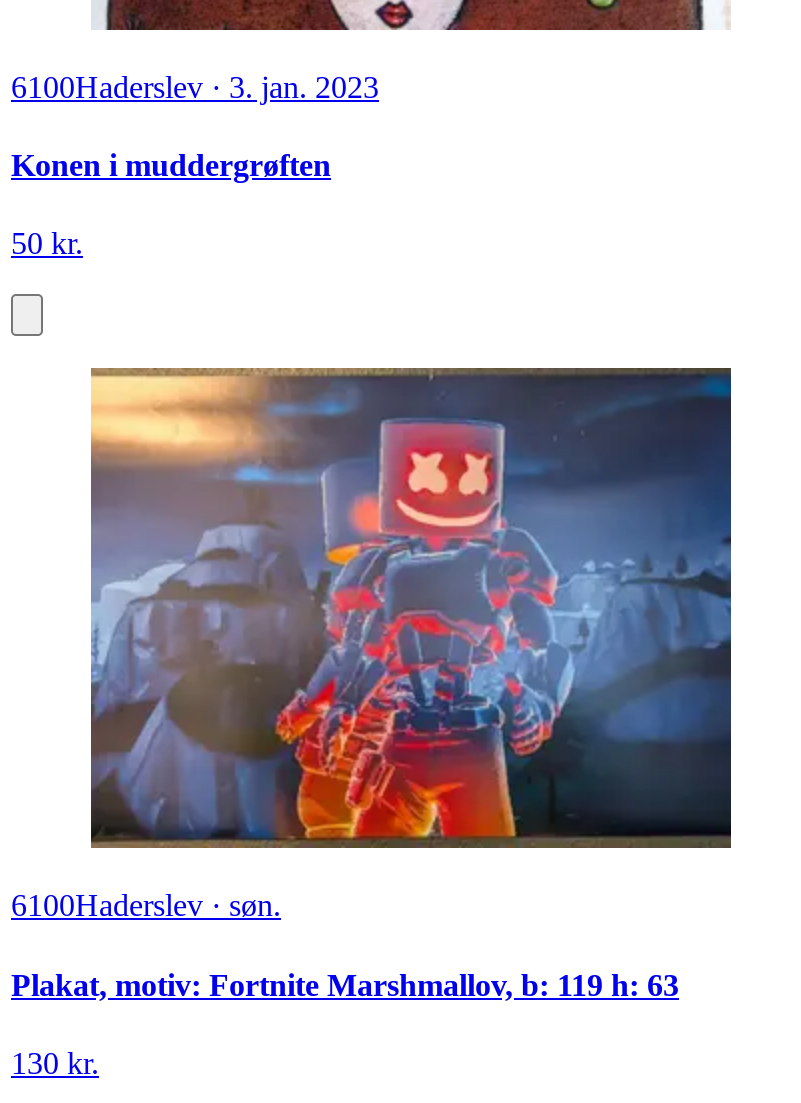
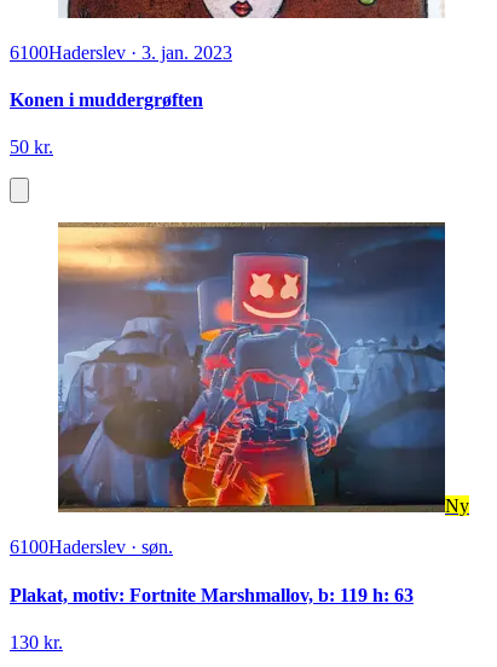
+ Ny
